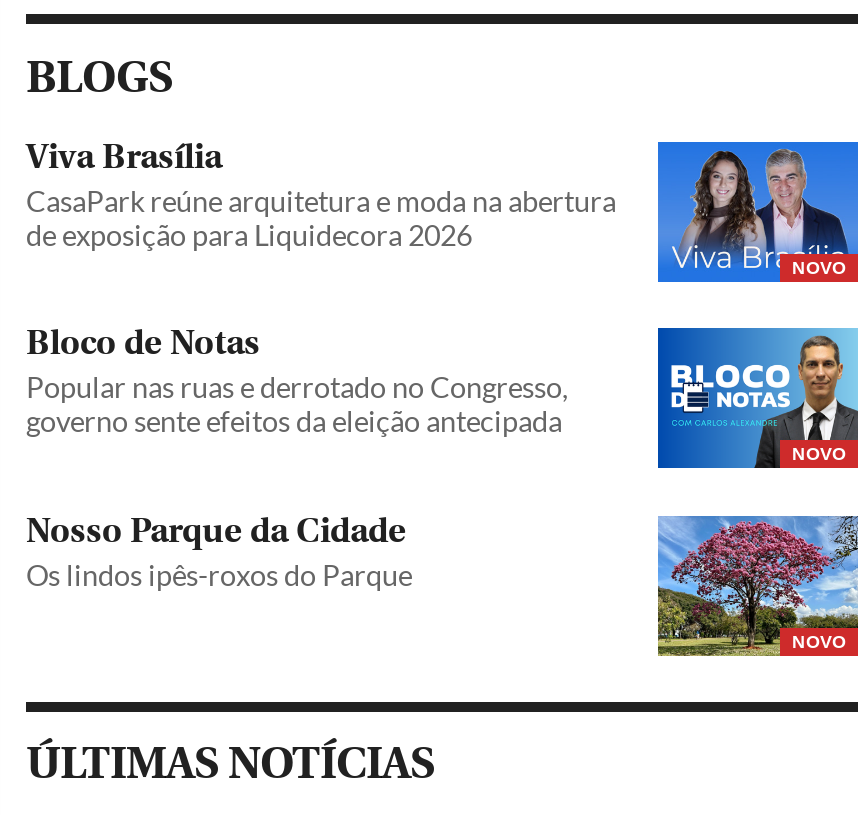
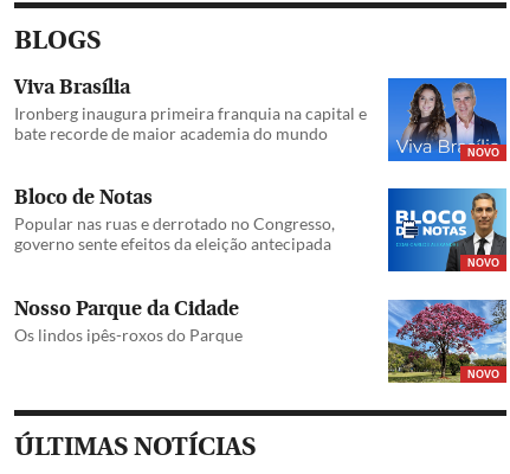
- CasaPark reúne arquitetura e moda na abertura
- de exposição para Liquidecora 2026
+ Ironberg inaugura primeira franquia na capital e
+ bate recorde de maior academia do mundo
